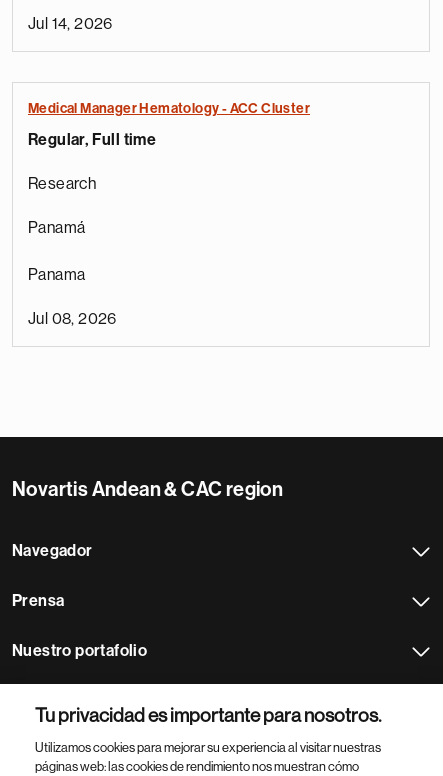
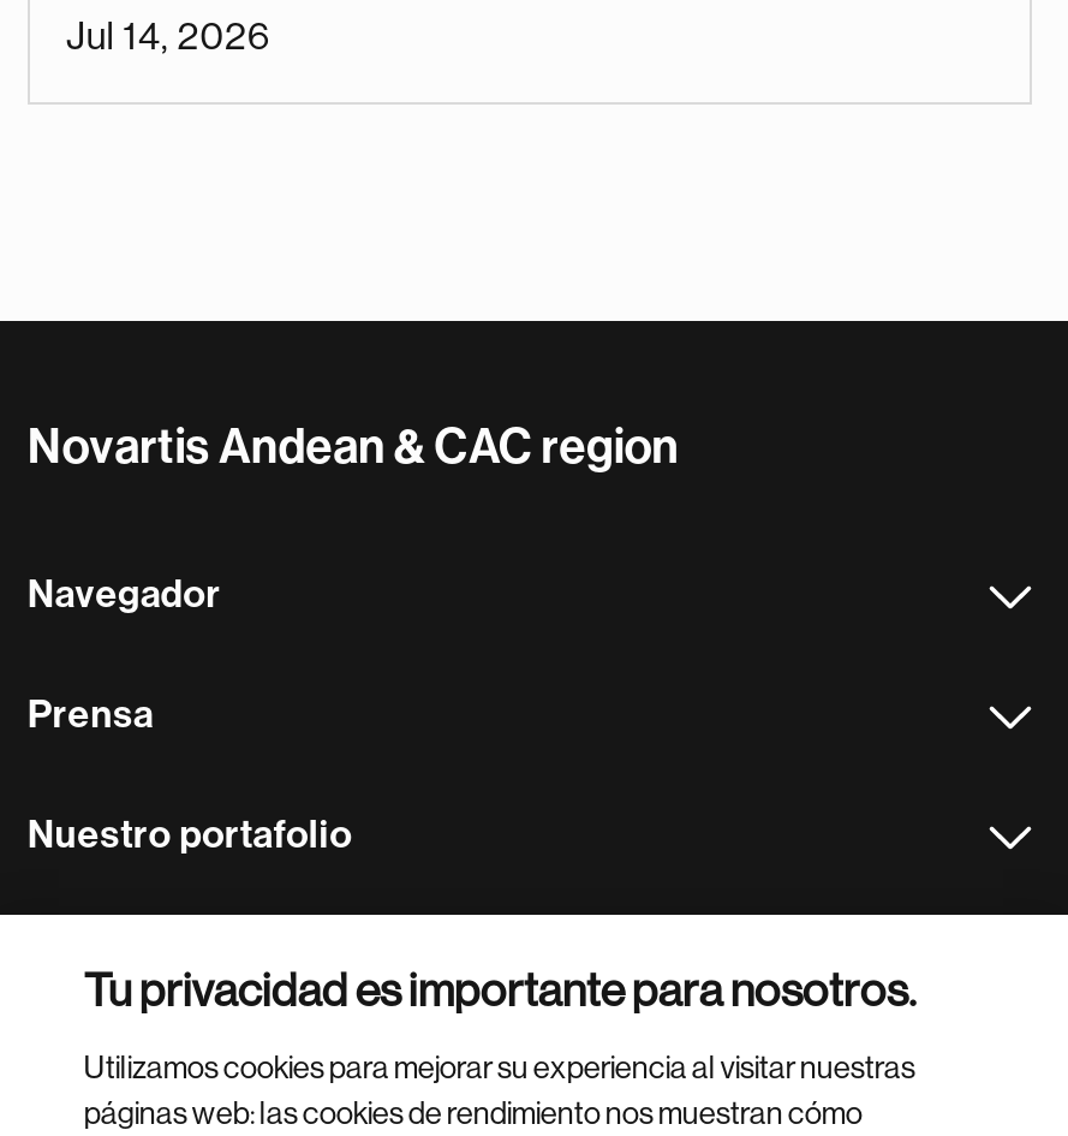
- Medical Manager Hematology - ACC Cluster
- Regular, Full time
- Research
- Panamá
- Panama
- Jul 08, 2026
